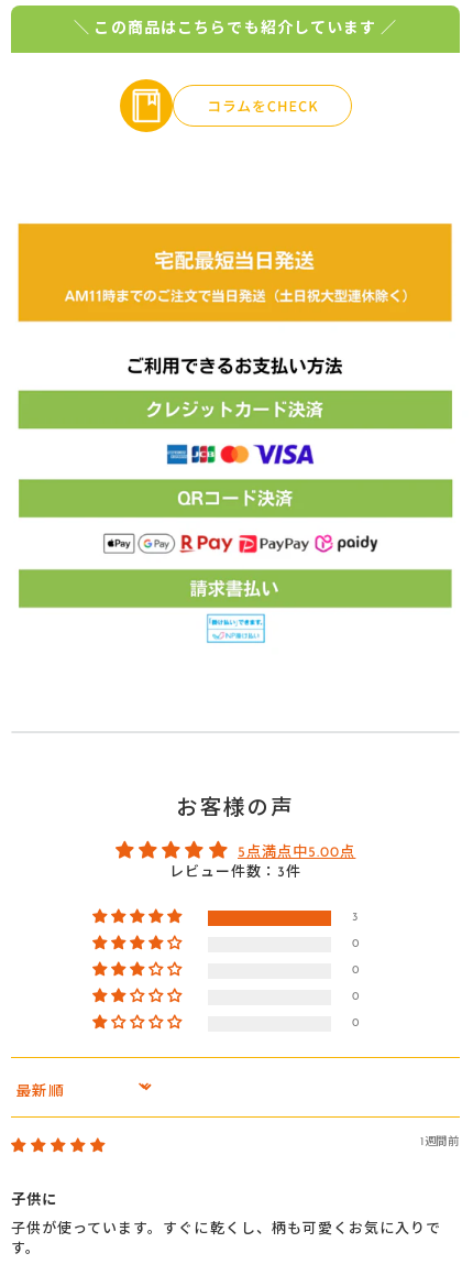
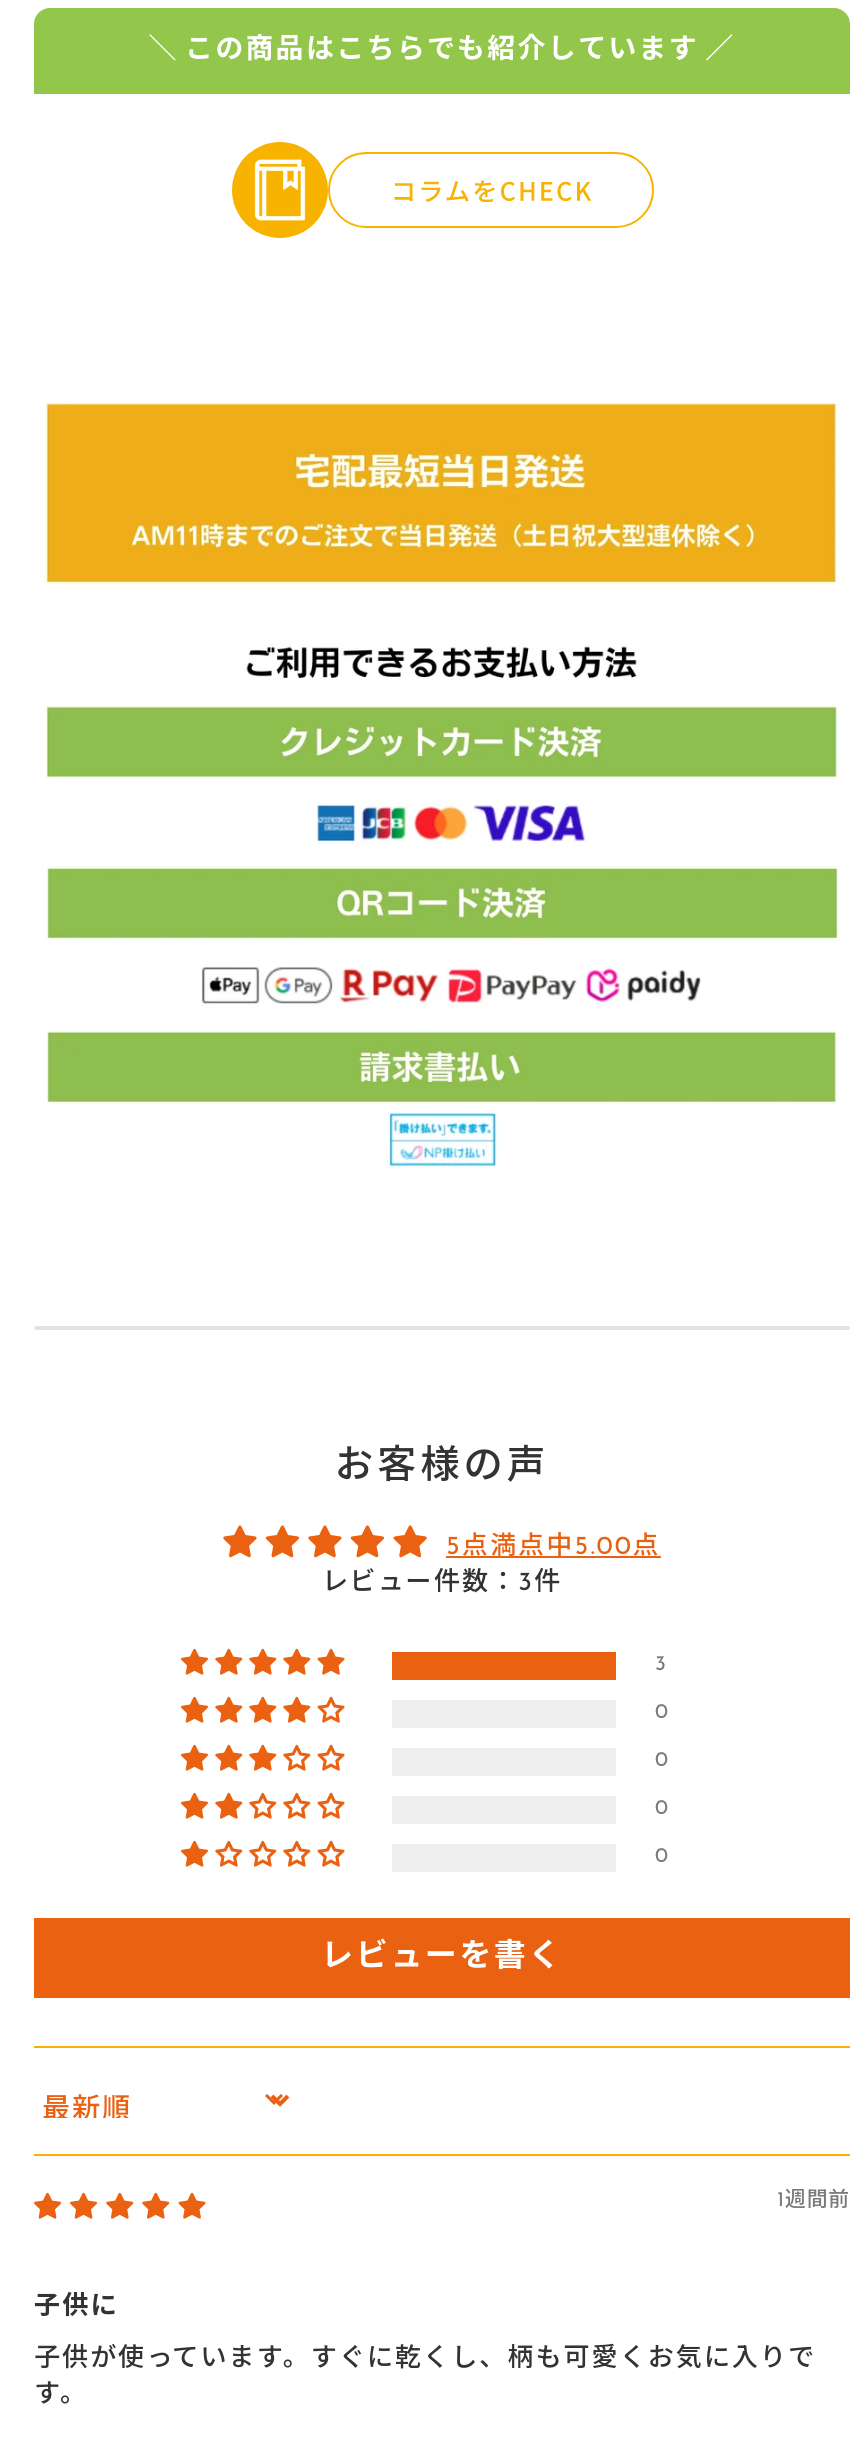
+ レビューを書く
